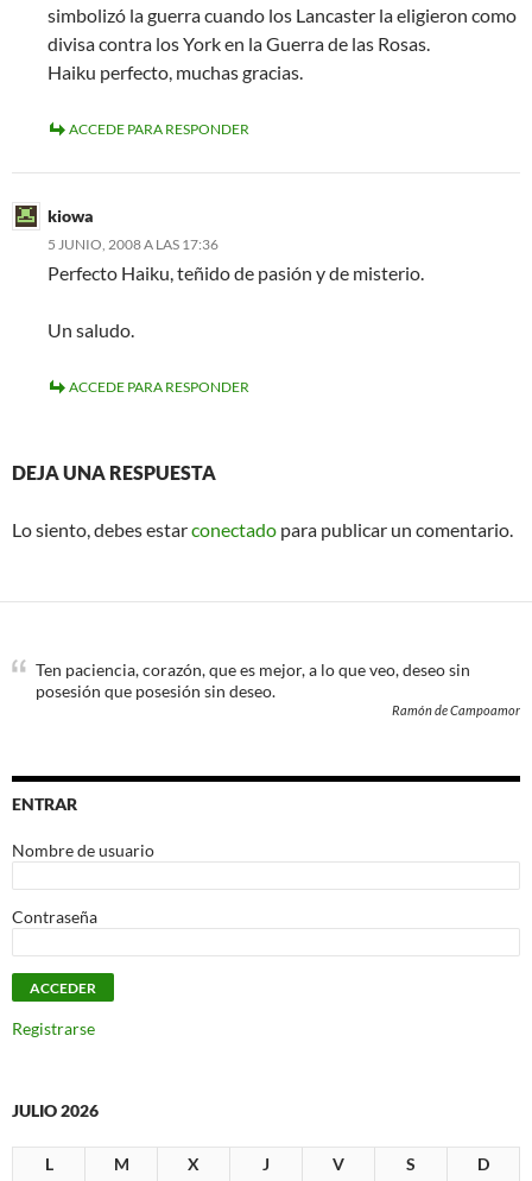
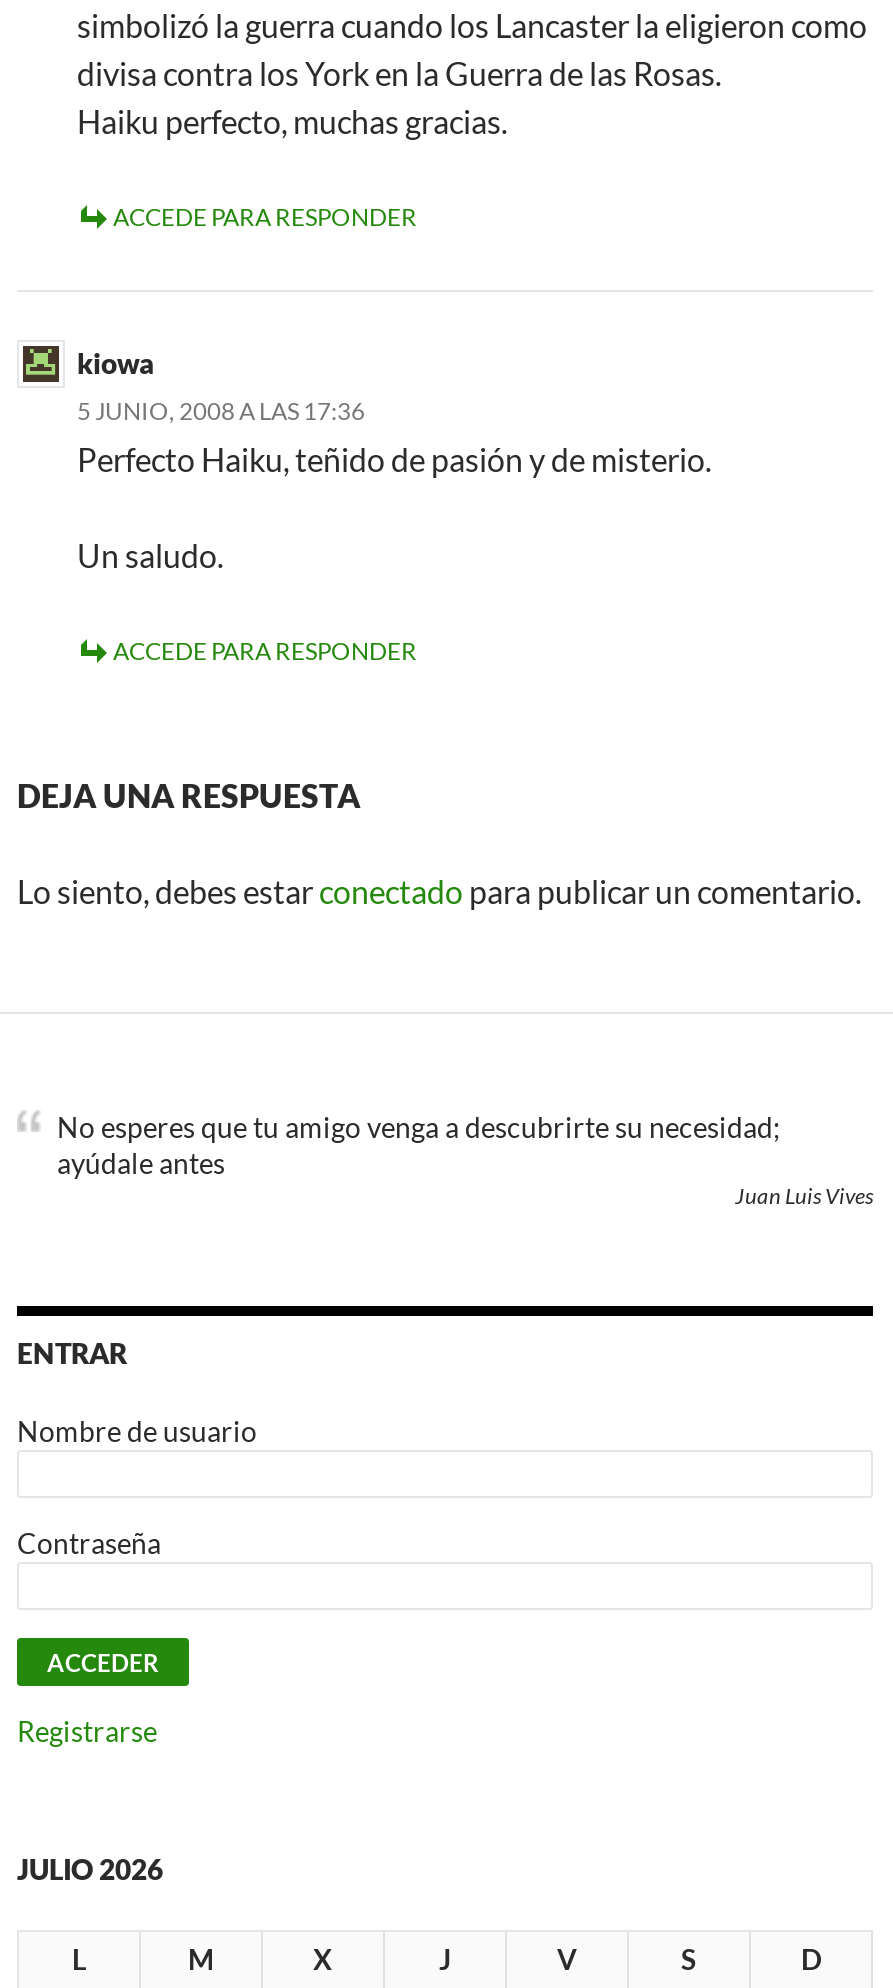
- Ten paciencia, corazón, que es mejor, a lo que veo, deseo sin
- posesión que posesión sin deseo.
- Ramón de Campoamor
+ No esperes que tu amigo venga a descubrirte su necesidad;
+ ayúdale antes
+ Juan Luis Vives
